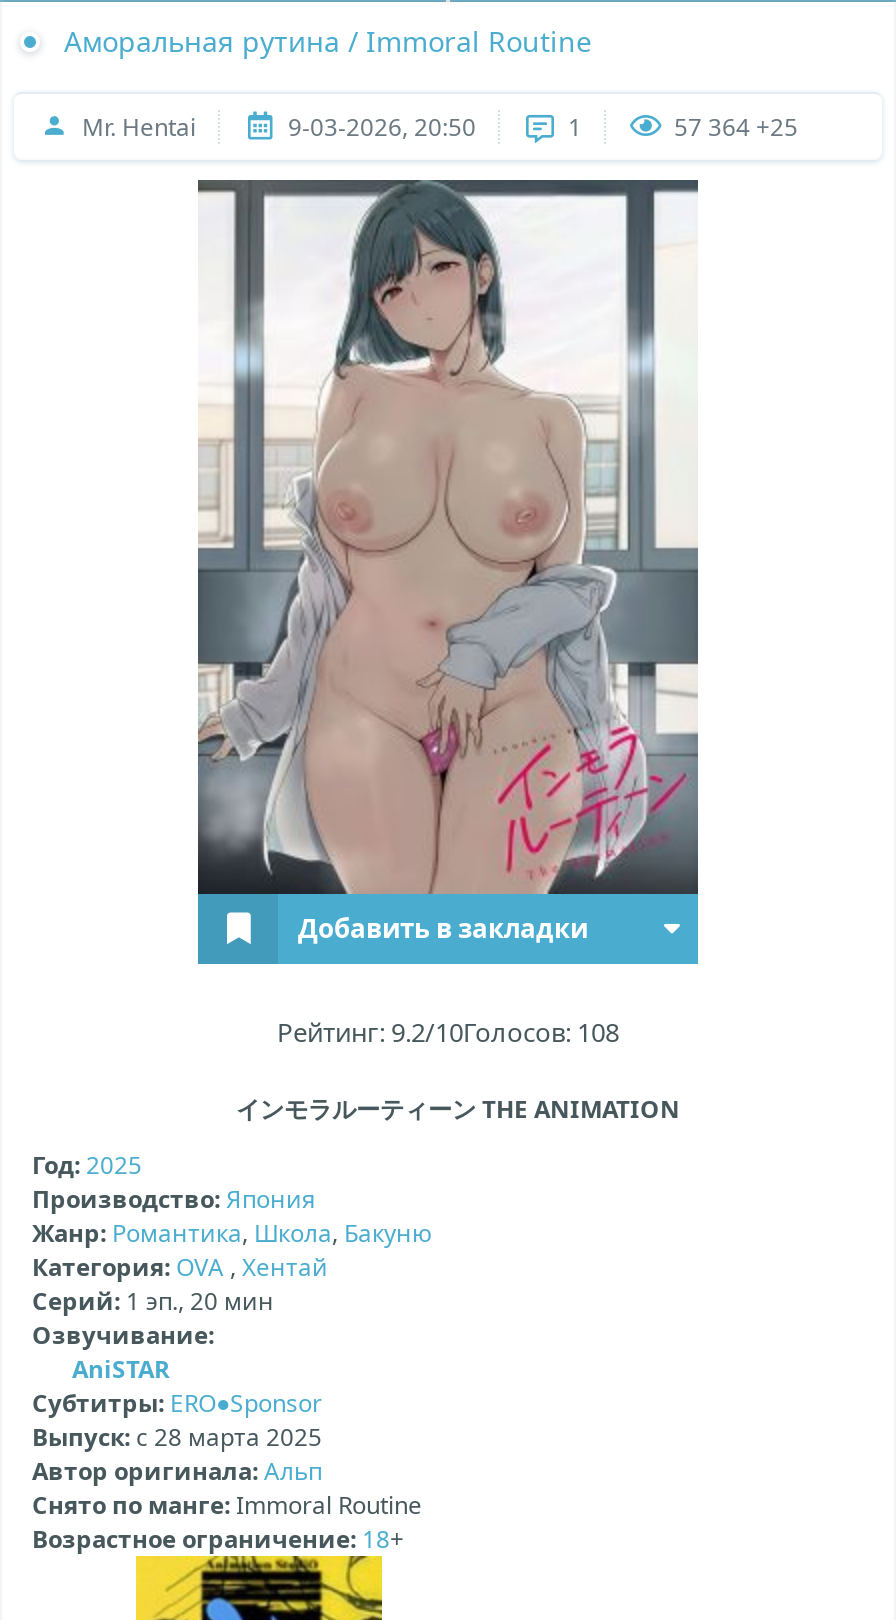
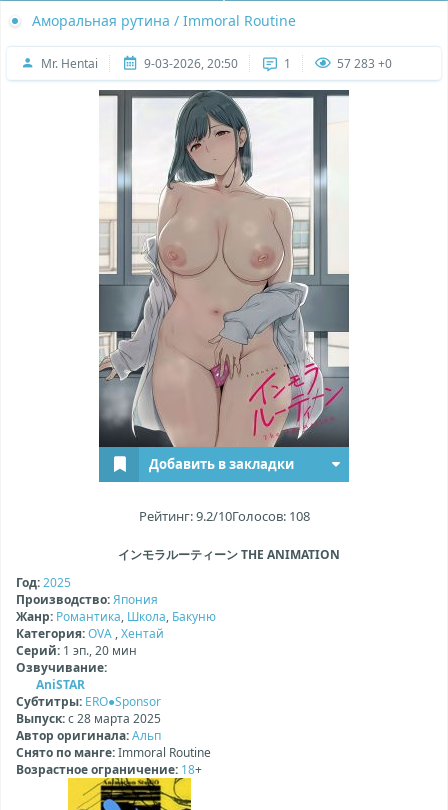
- 57 364 +25
+ 57 283 +0
